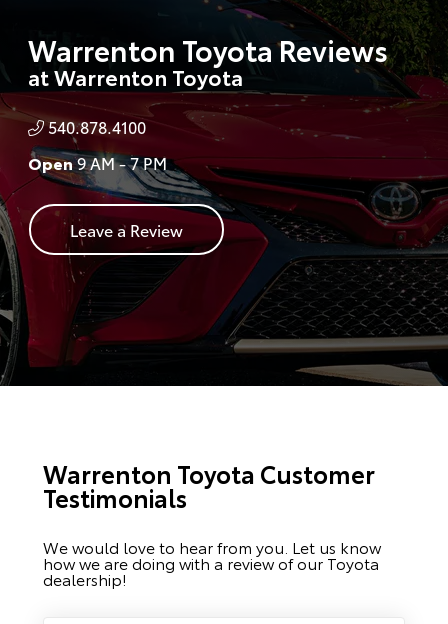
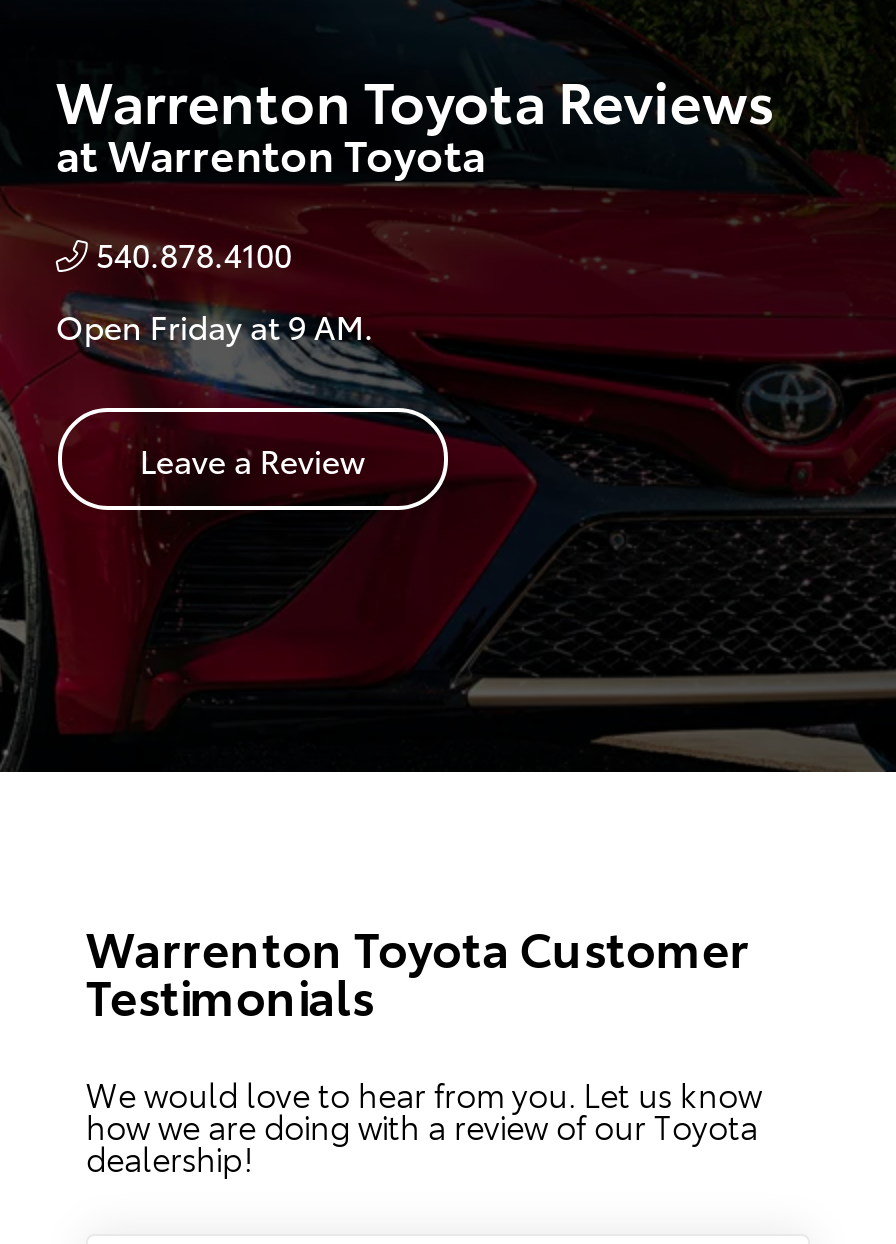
- Open 9 AM - 7 PM
+ Open Friday at 9 AM.
